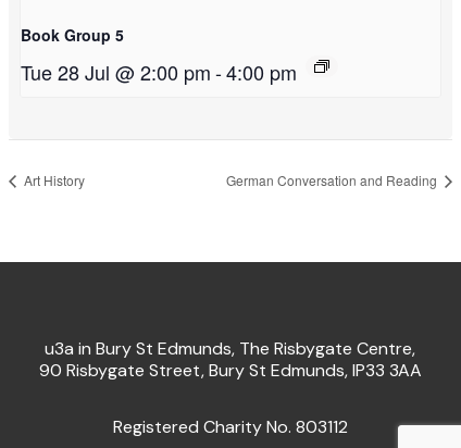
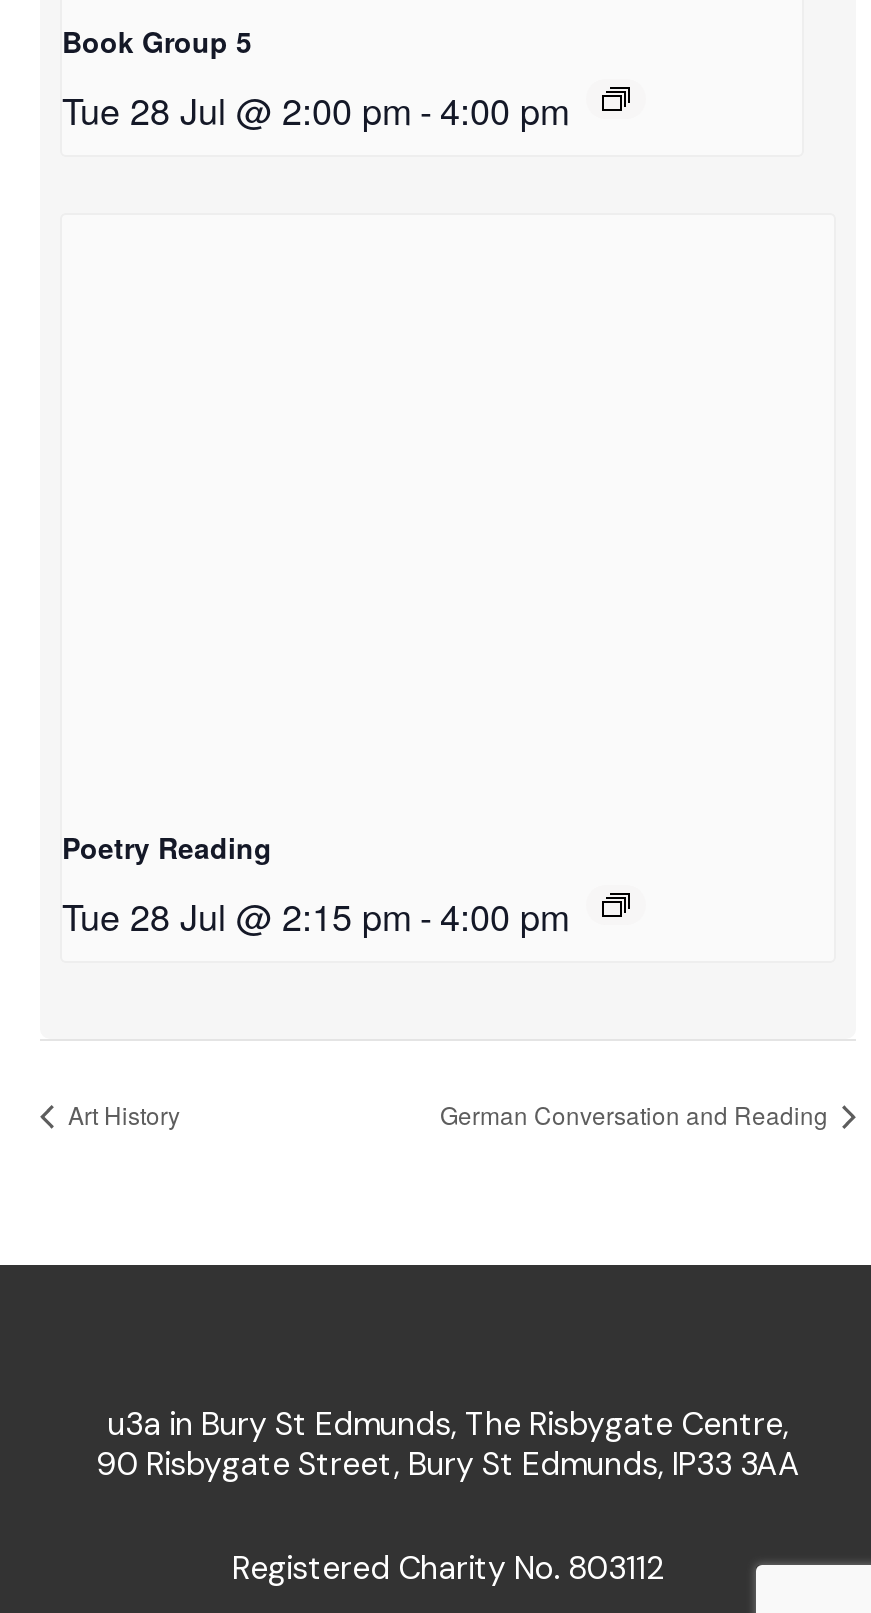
+ Poetry Reading
+ Tue 28 Jul @ 2:15 pm - 4:00 pm
